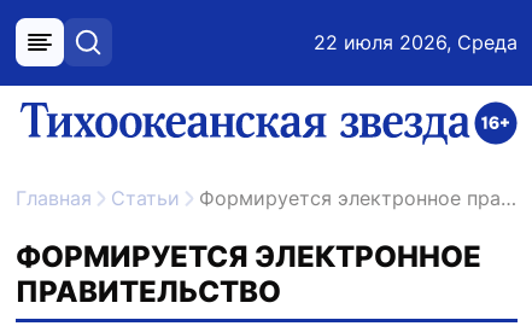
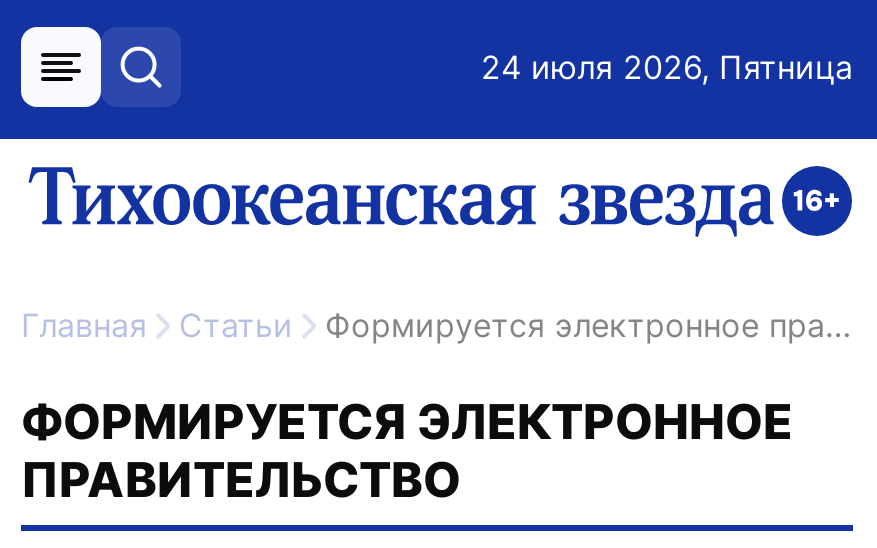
- 22 июля 2026, Среда
+ 24 июля 2026, Пятница
